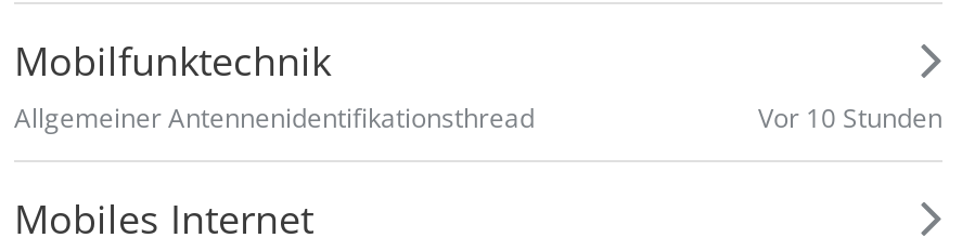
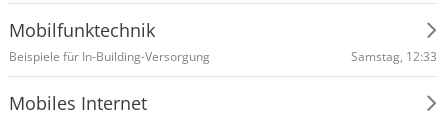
- Allgemeiner Antennenidentifikationsthread
- Vor 10 Stunden
+ Beispiele für In-Building-Versorgung
+ Samstag, 12:33
